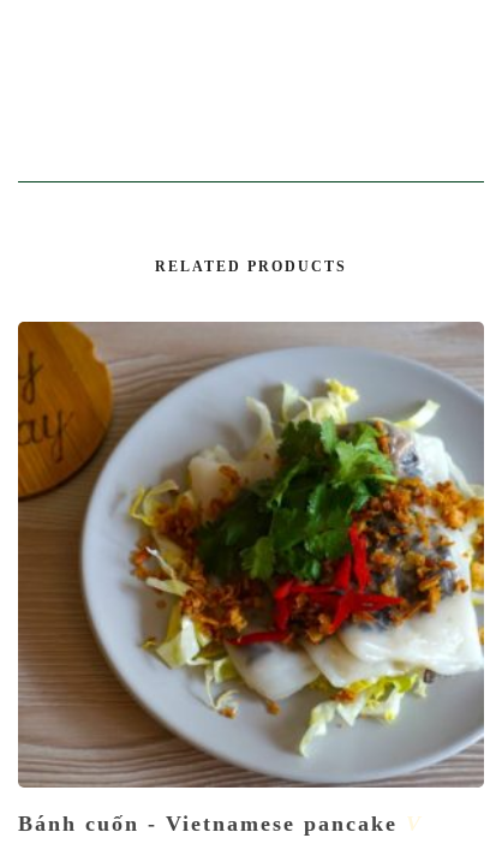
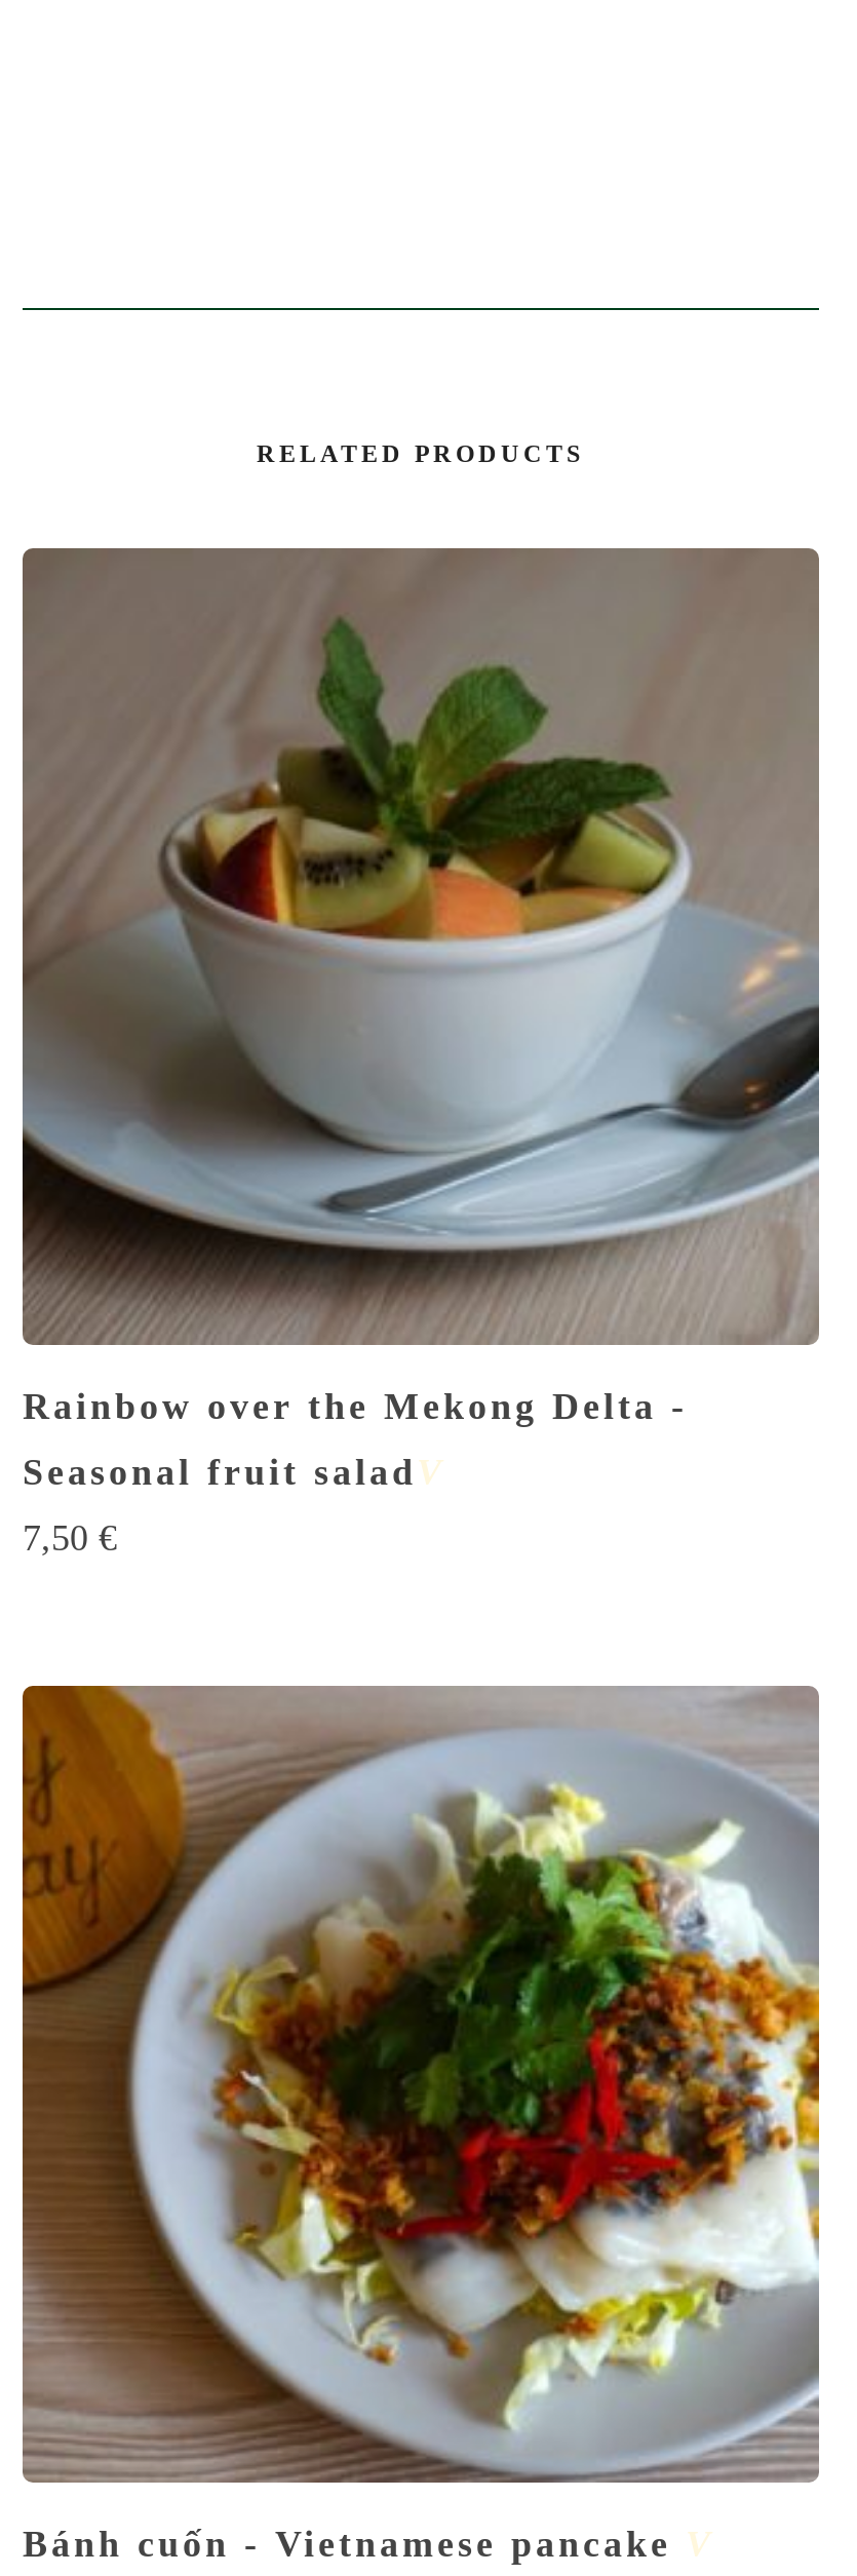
+ [image]
+ Rainbow over the Mekong Delta -
+ Seasonal fruit salad V
+ 7,50 €
